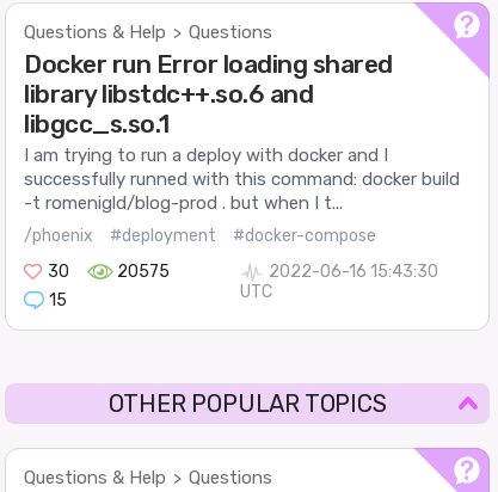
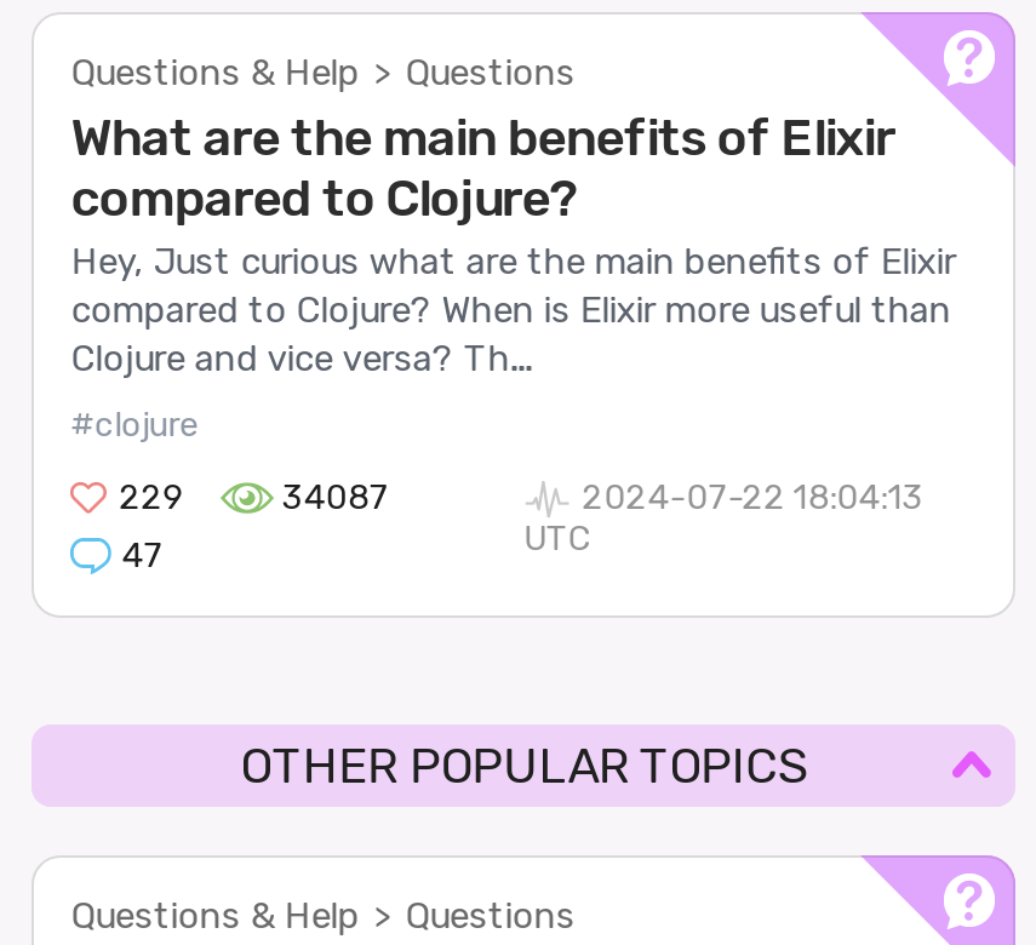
- Docker run Error loading shared
- library libstdc++.so.6 and
- libgcc_s.so.1
- I am trying to run a deploy with docker and I
- successfully runned with this command: docker build
- -t romenigld/blog-prod . but when I t...
+ What are the main benefits of Elixir
+ compared to Clojure?
+ Hey, Just curious what are the main benefits of Elixir
+ compared to Clojure? When is Elixir more useful than
+ Clojure and vice versa? Th...

- /phoenix
- #deployment
- #docker-compose
+ #clojure

- 30
- 20575
- 15
+ 229
+ 34087
+ 47

- 2022-06-16 15:43:30
+ 2024-07-22 18:04:13
